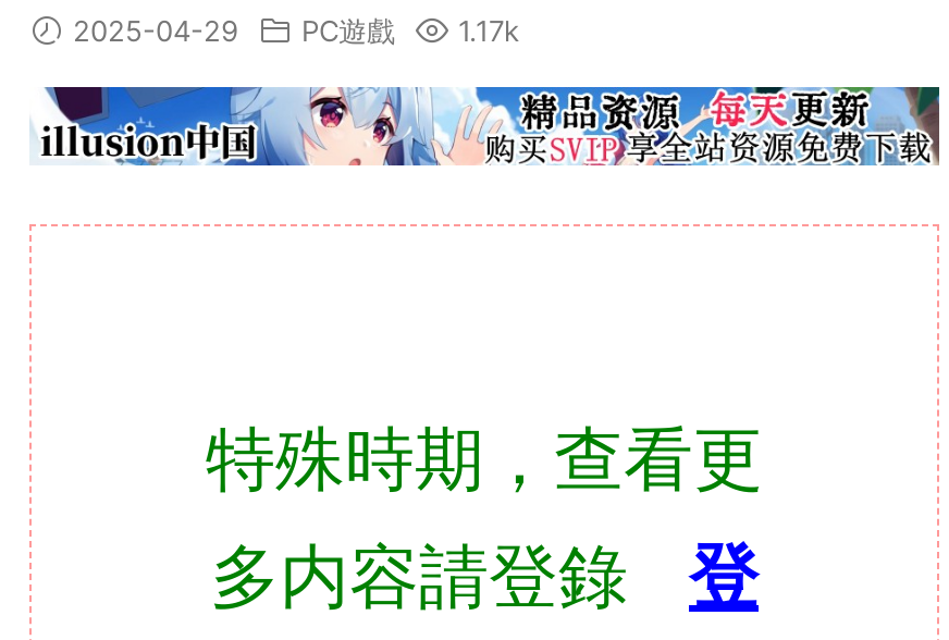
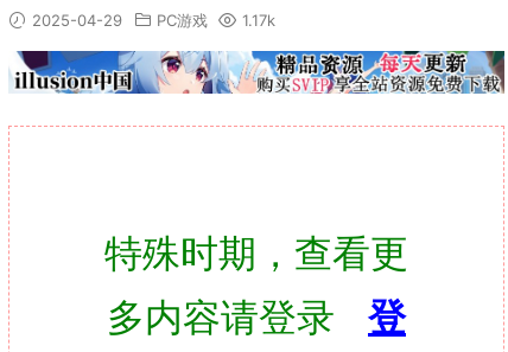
- PC遊戲
+ PC游戏

- 特殊時期，查看更
+ 特殊时期，查看更

- 多内容請登錄
+ 多内容请登录
